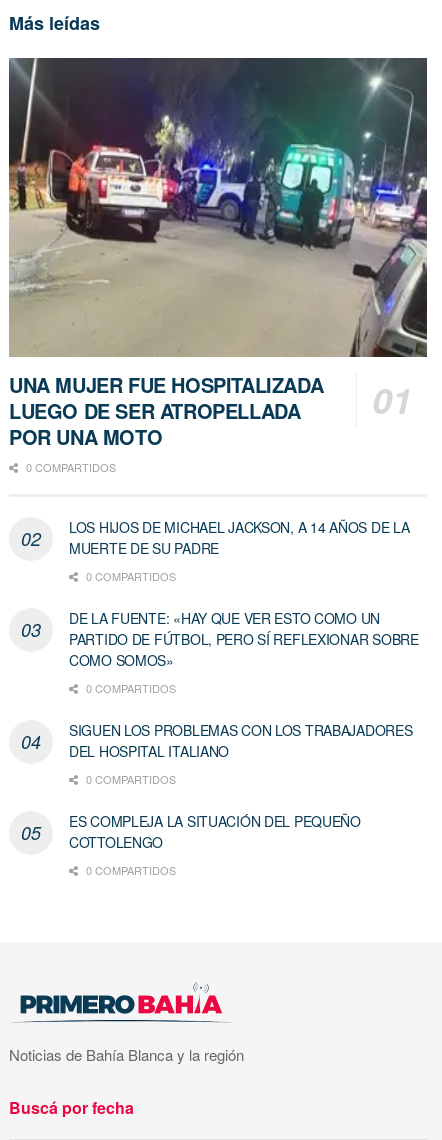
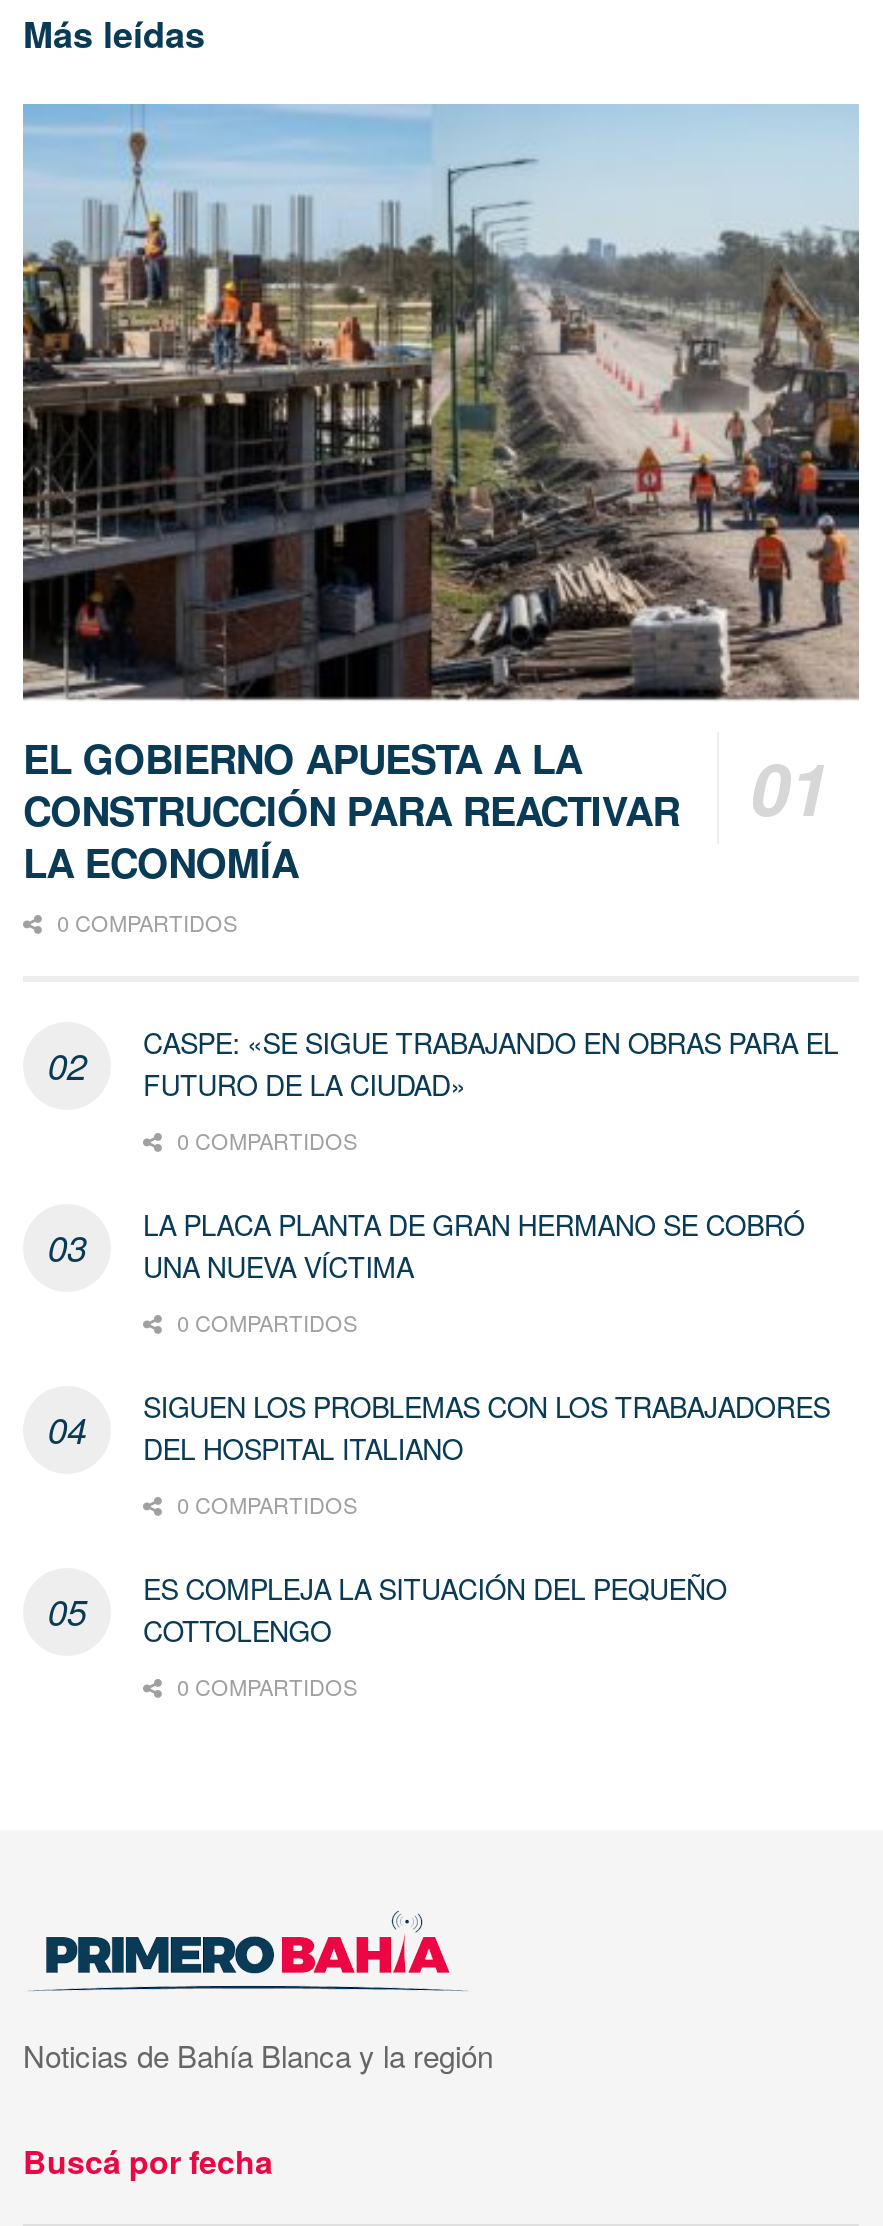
- [image]
- UNA MUJER FUE HOSPITALIZADA
- LUEGO DE SER ATROPELLADA
- POR UNA MOTO
+ [image]
+ EL GOBIERNO APUESTA A LA
+ CONSTRUCCIÓN PARA REACTIVAR
+ LA ECONOMÍA

- LOS HIJOS DE MICHAEL JACKSON, A 14 AÑOS DE LA
- MUERTE DE SU PADRE
+ CASPE: «SE SIGUE TRABAJANDO EN OBRAS PARA EL
+ FUTURO DE LA CIUDAD»

- DE LA FUENTE: «HAY QUE VER ESTO COMO UN
- PARTIDO DE FÚTBOL, PERO SÍ REFLEXIONAR SOBRE
- COMO SOMOS»
+ LA PLACA PLANTA DE GRAN HERMANO SE COBRÓ
+ UNA NUEVA VÍCTIMA
